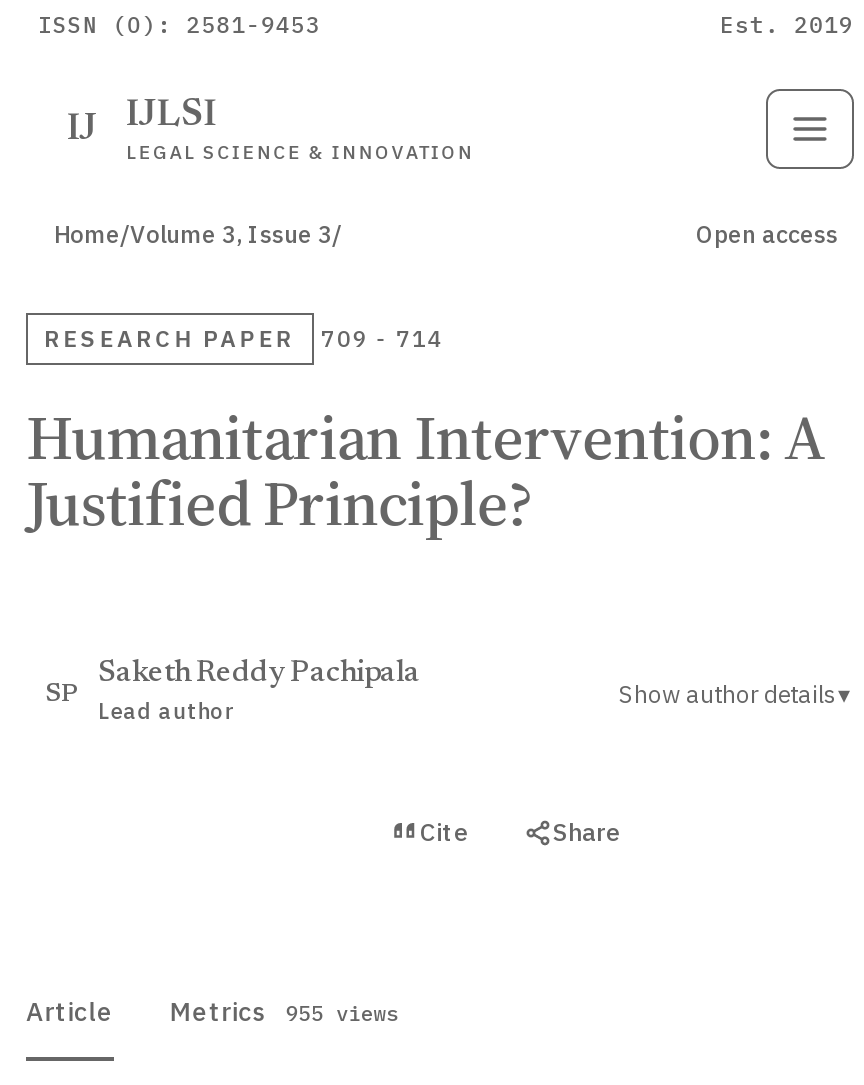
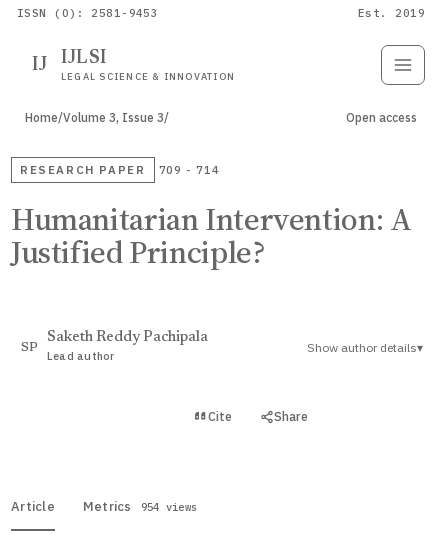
- Metrics 955 views
+ Metrics 954 views
